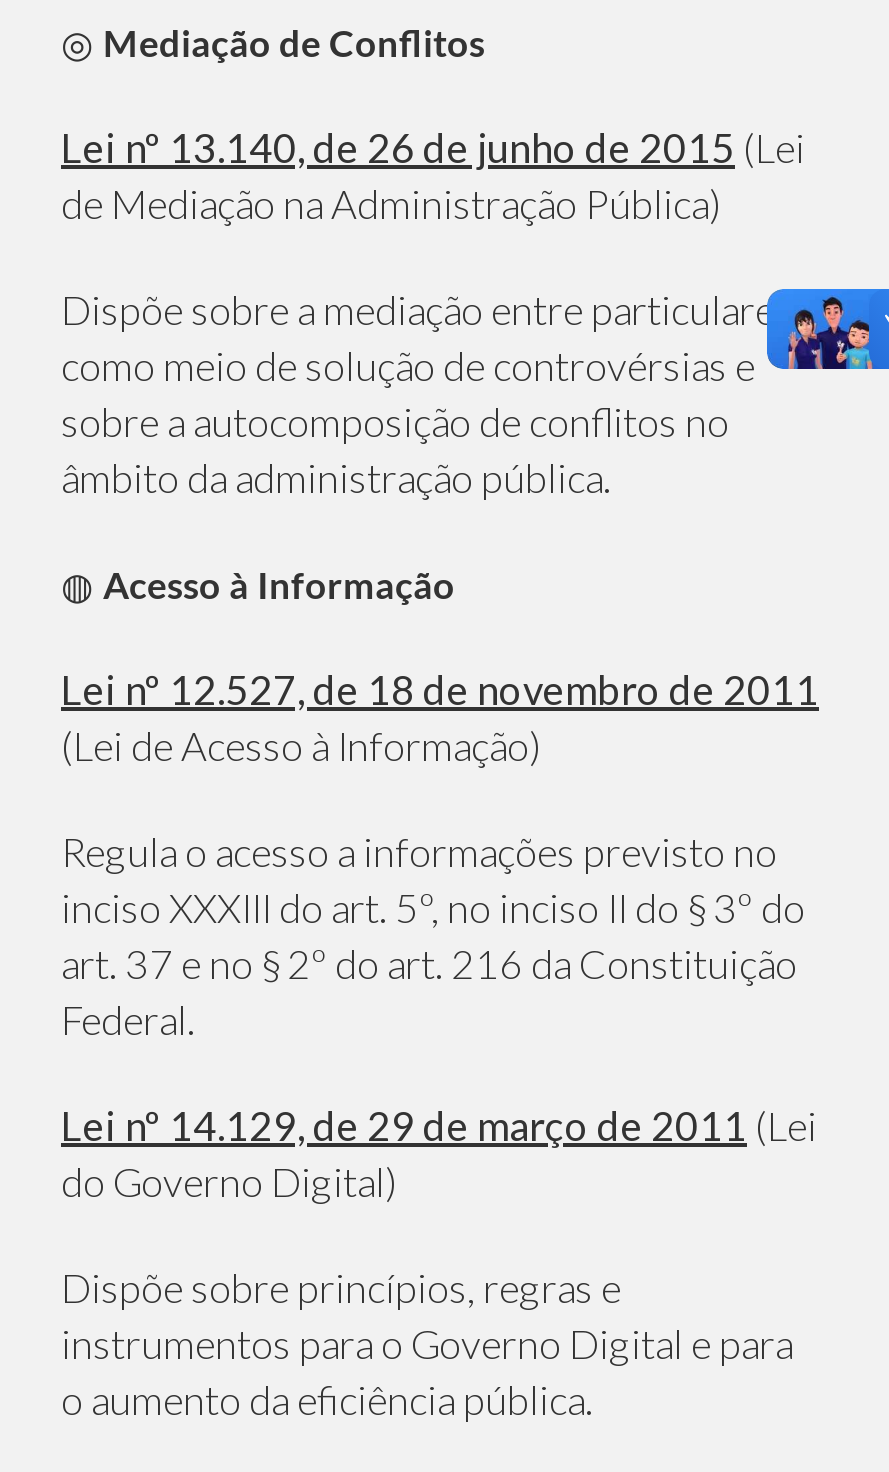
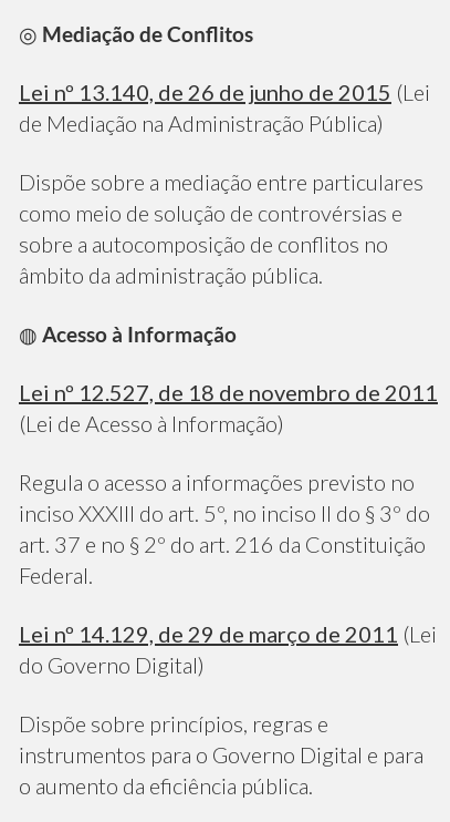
- [image]
